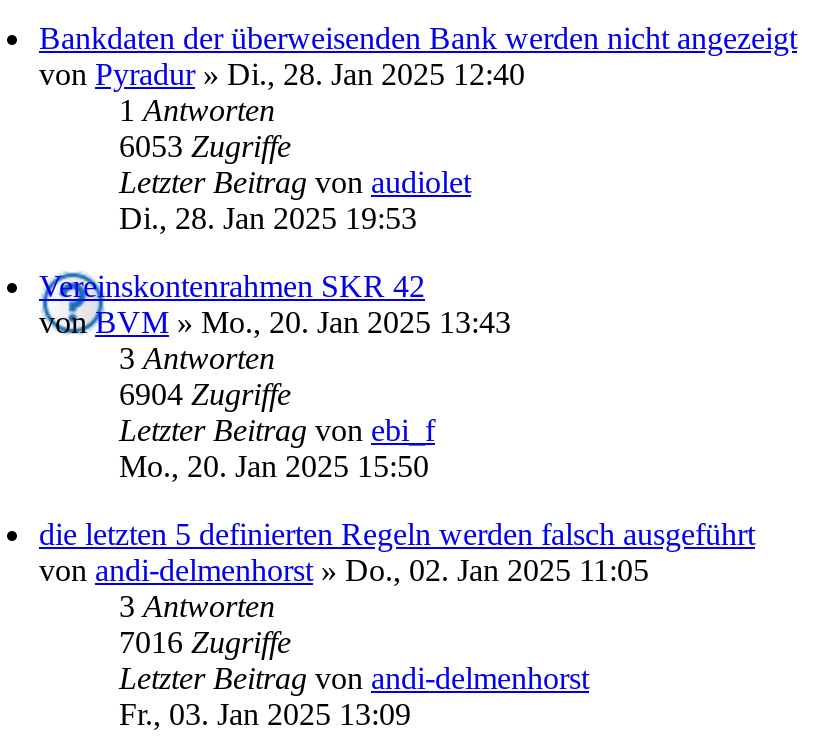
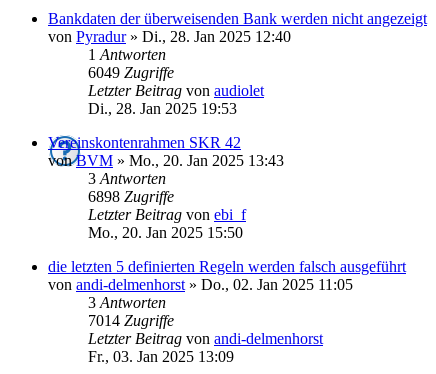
- 6053 Zugriffe
+ 6049 Zugriffe

- 6904 Zugriffe
+ 6898 Zugriffe

- 7016 Zugriffe
+ 7014 Zugriffe
